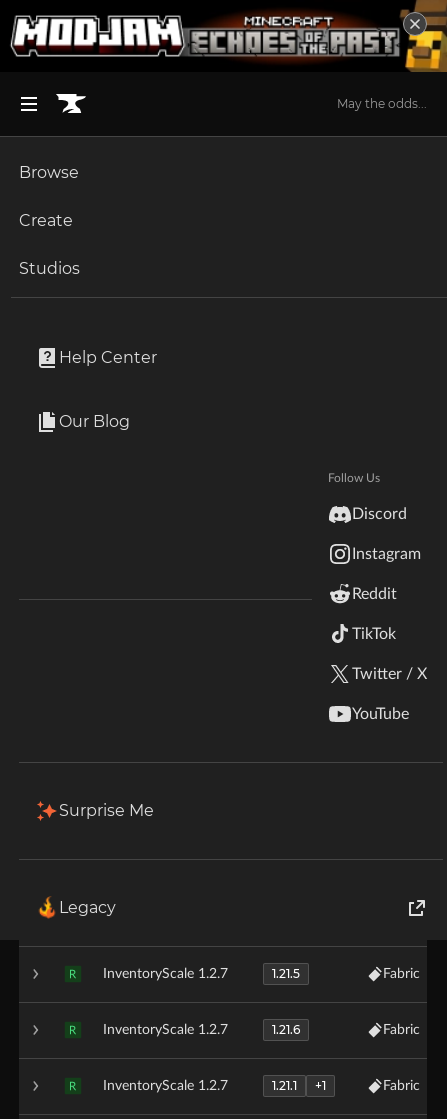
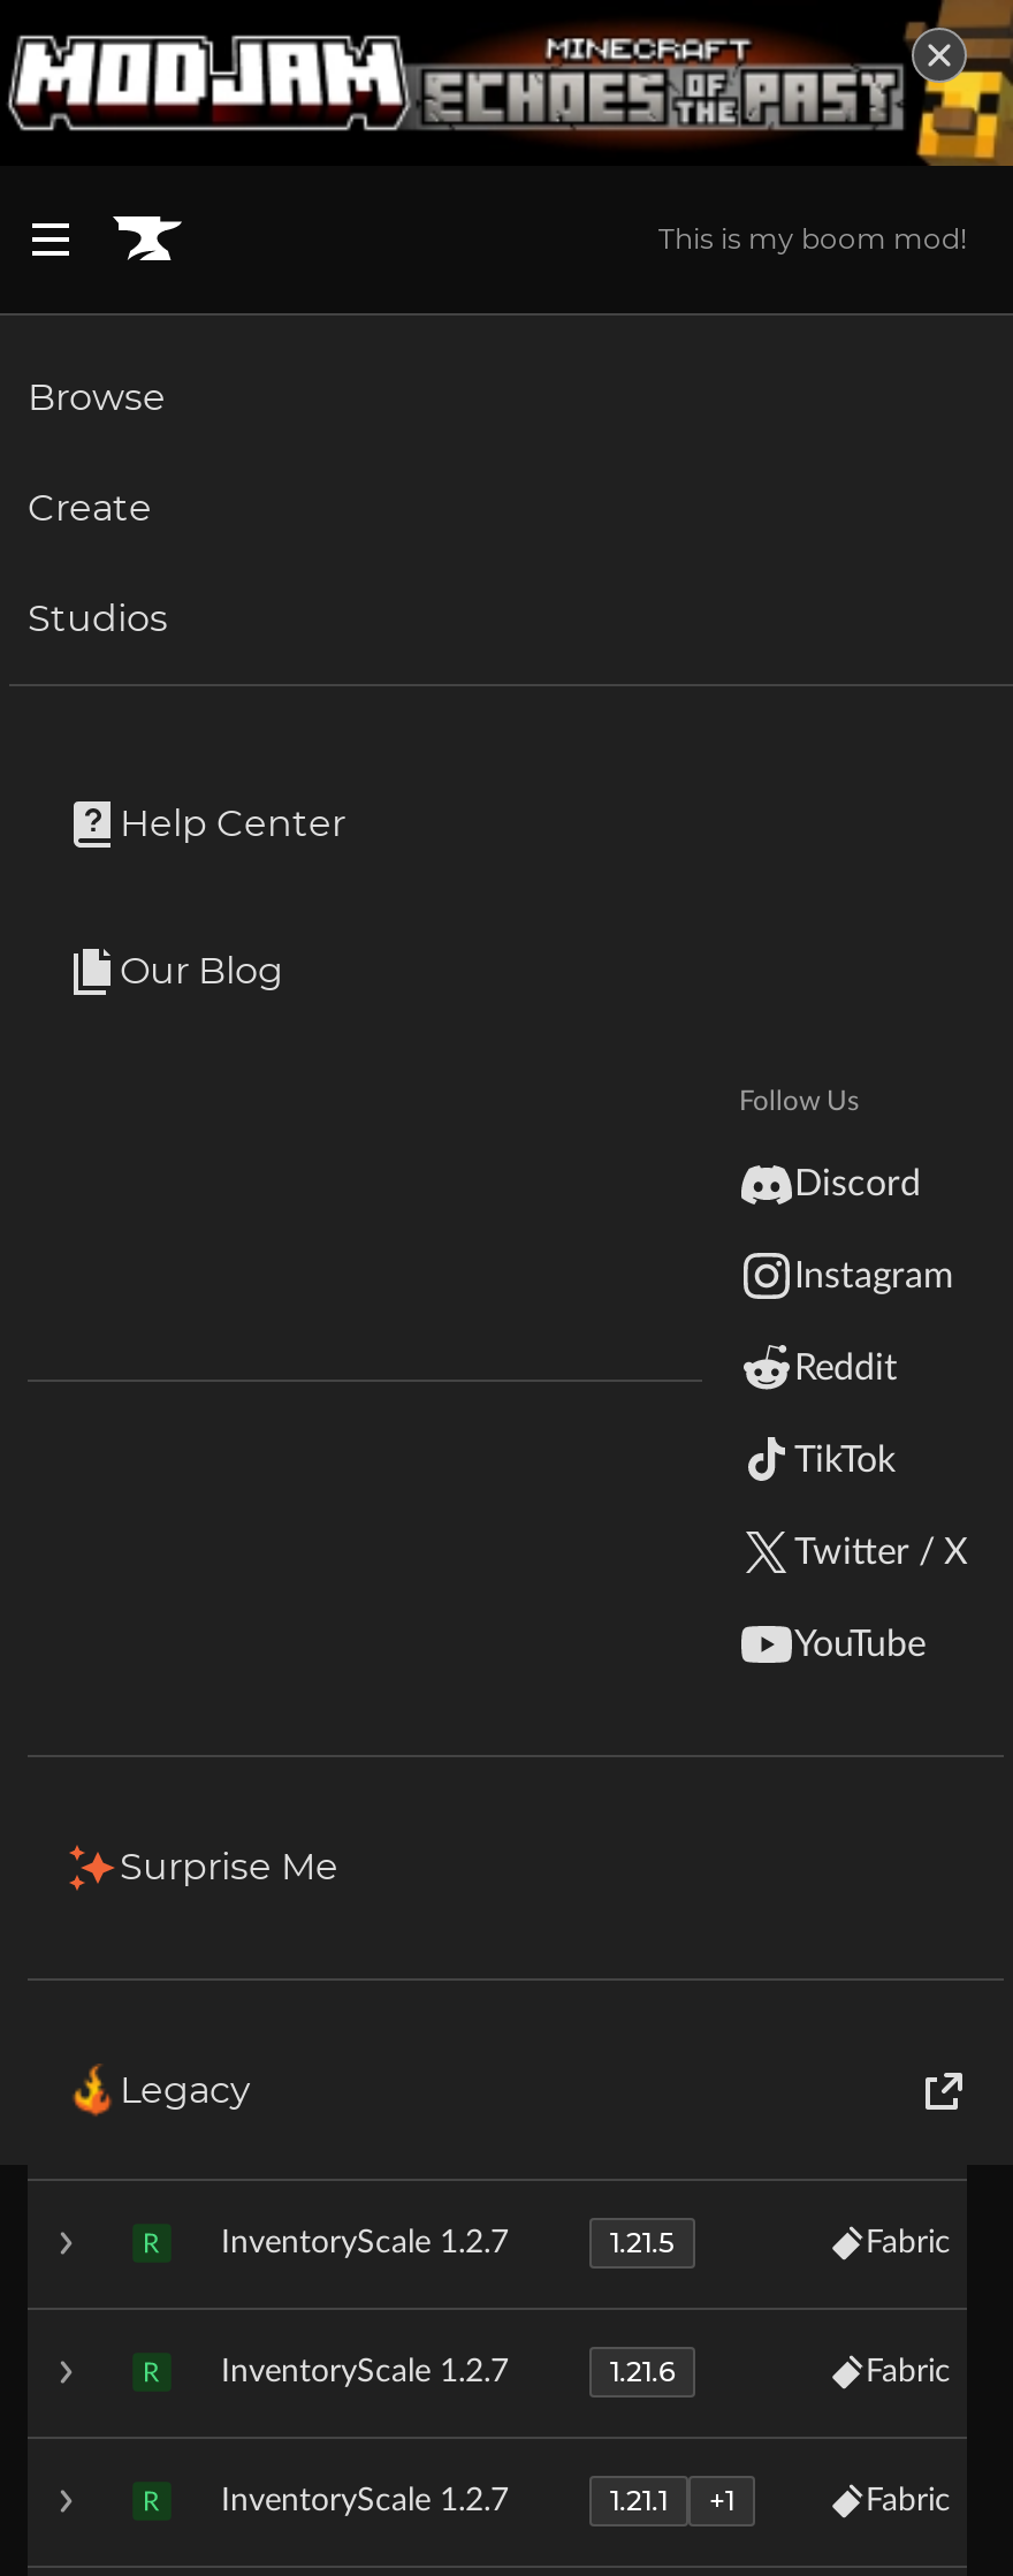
- May the odds...
+ This is my boom mod!
